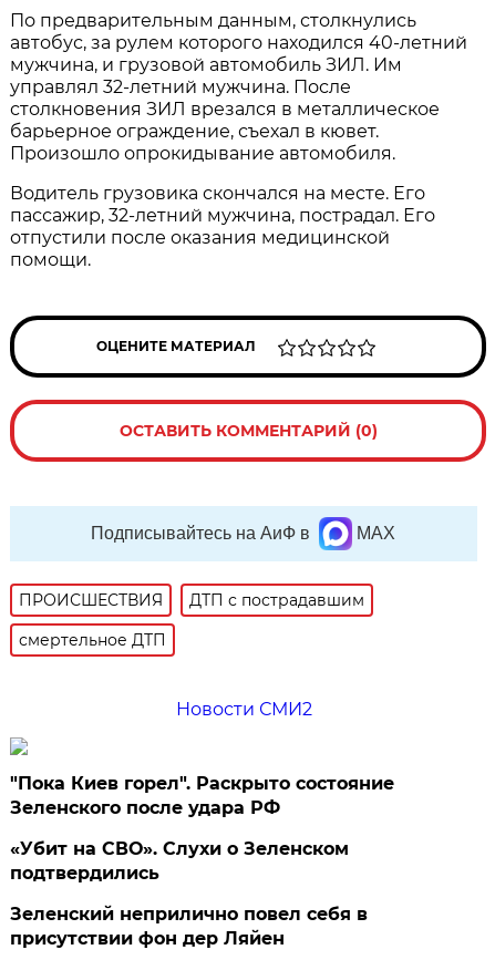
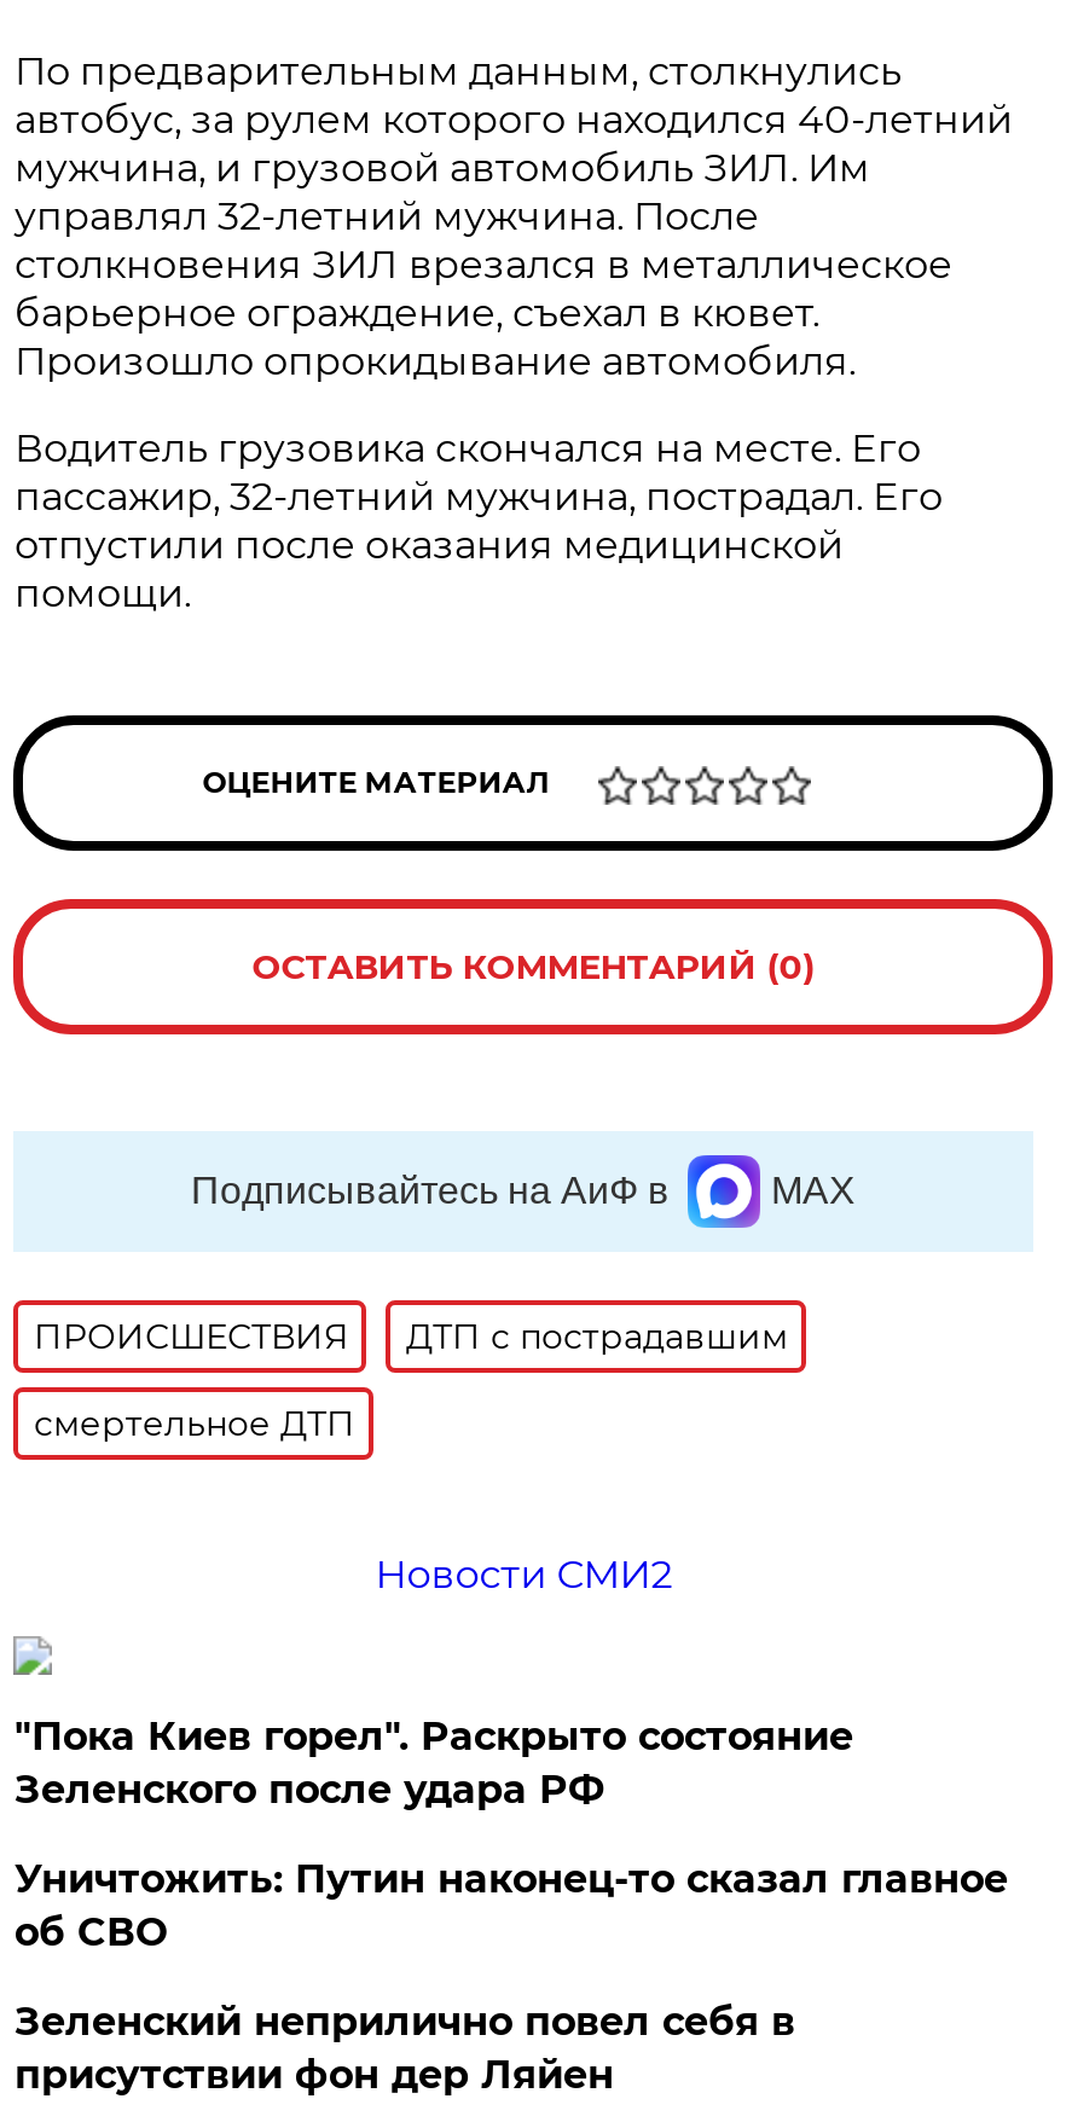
- «Убит на СВО». Слухи о Зеленском
- подтвердились
+ Уничтожить: Путин наконец-то сказал главное
+ об СВО
